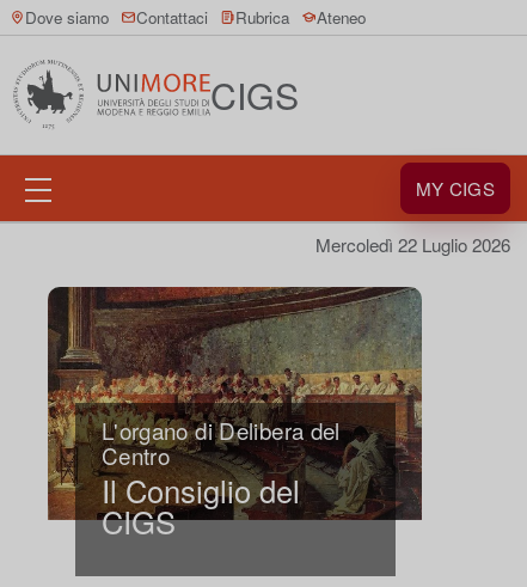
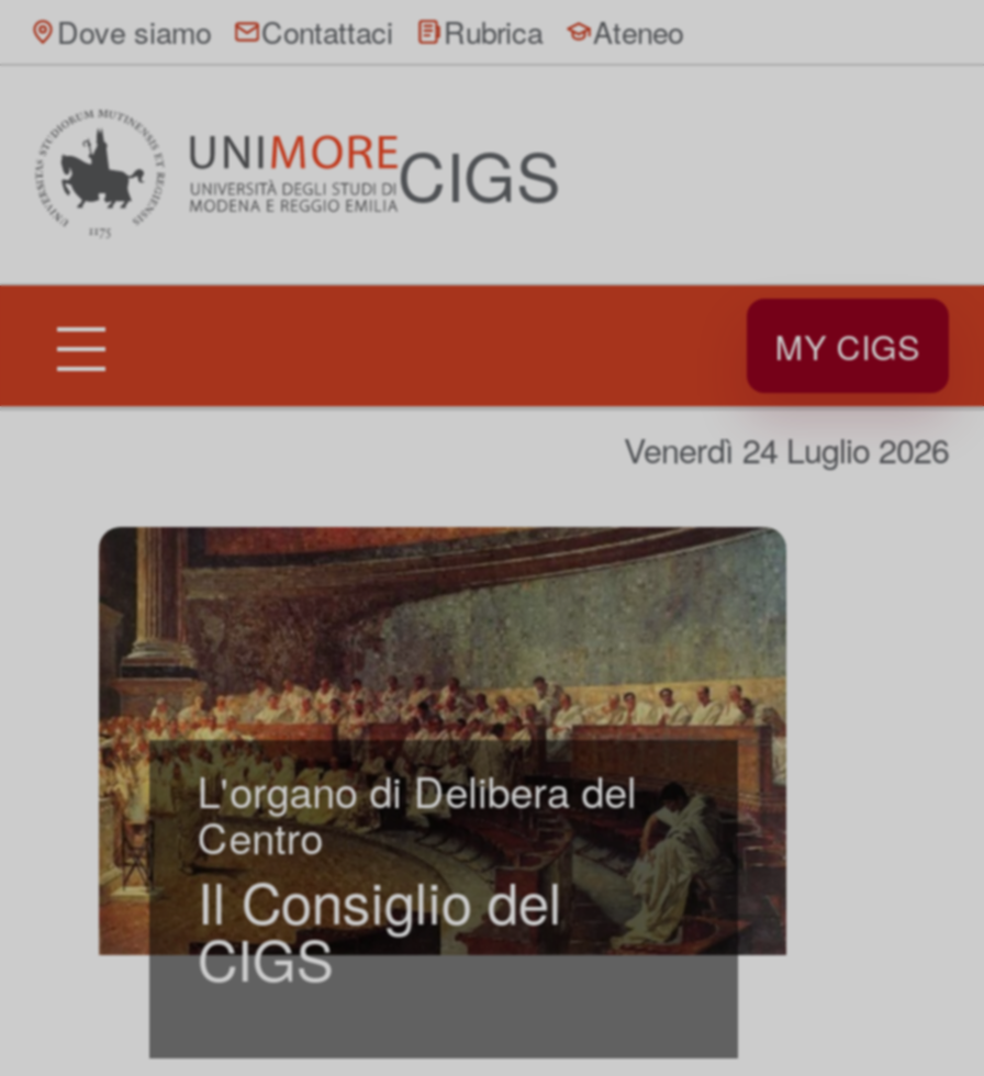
- Mercoledì 22 Luglio 2026
+ Venerdì 24 Luglio 2026
